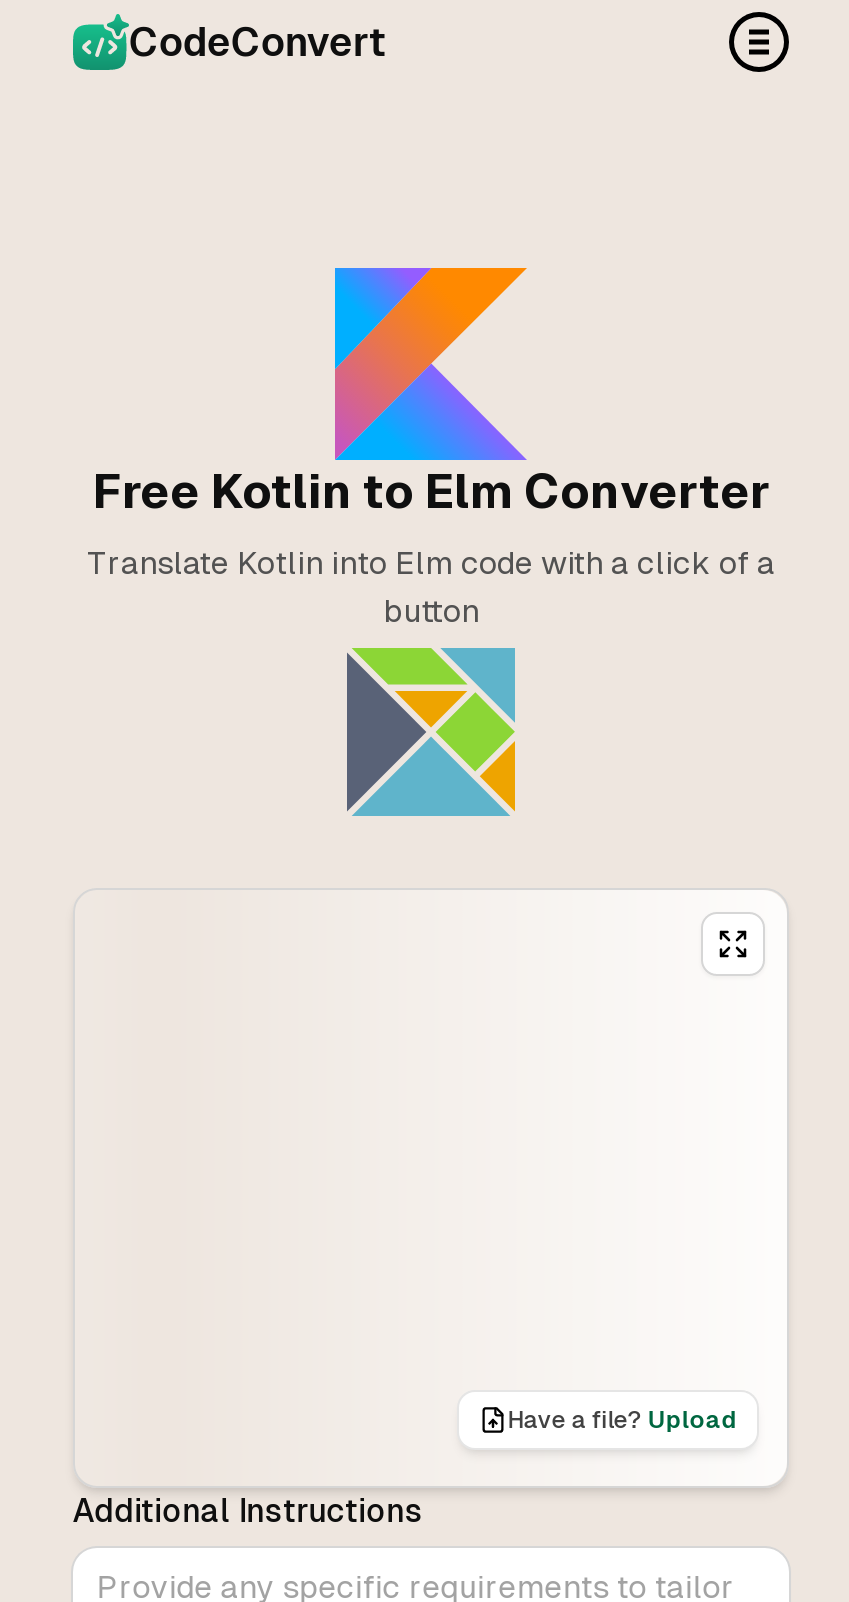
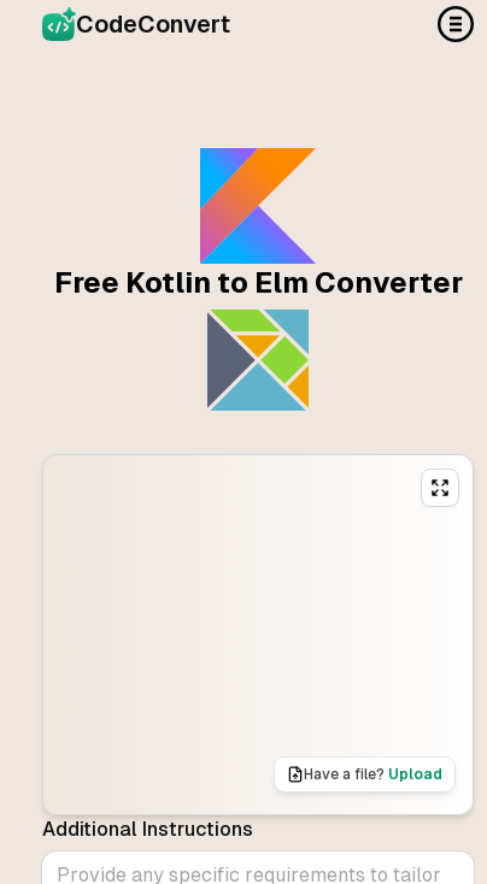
- Translate Kotlin into Elm code with a click of a
- button
